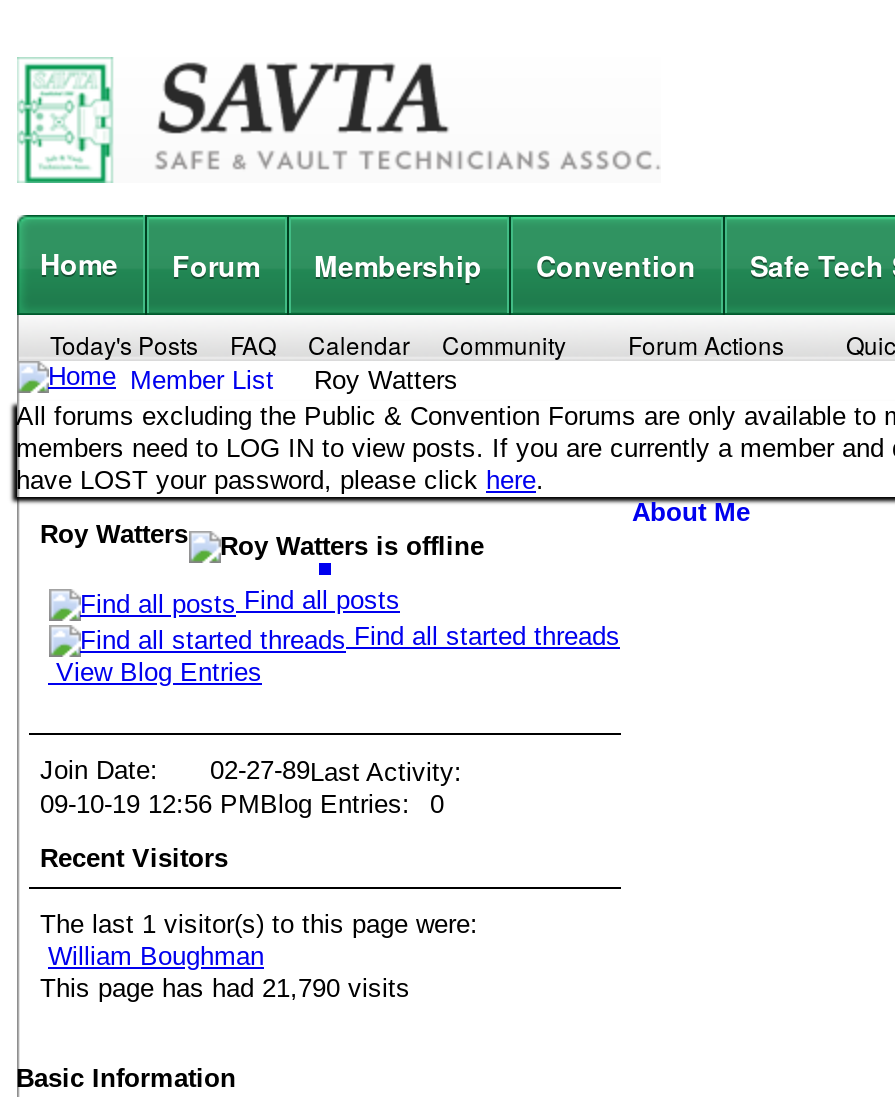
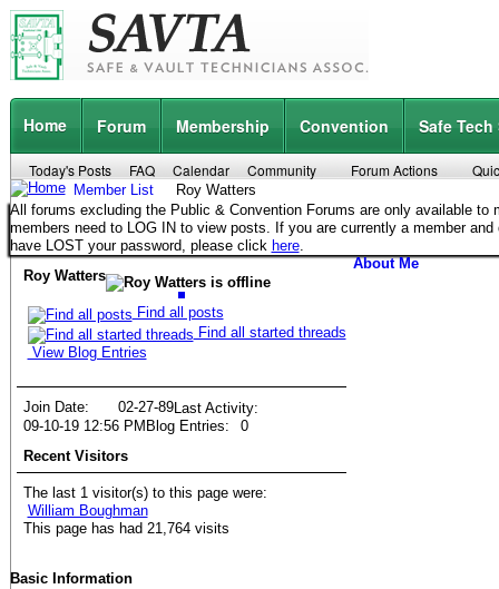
- This page has had 21,790 visits
+ This page has had 21,764 visits
